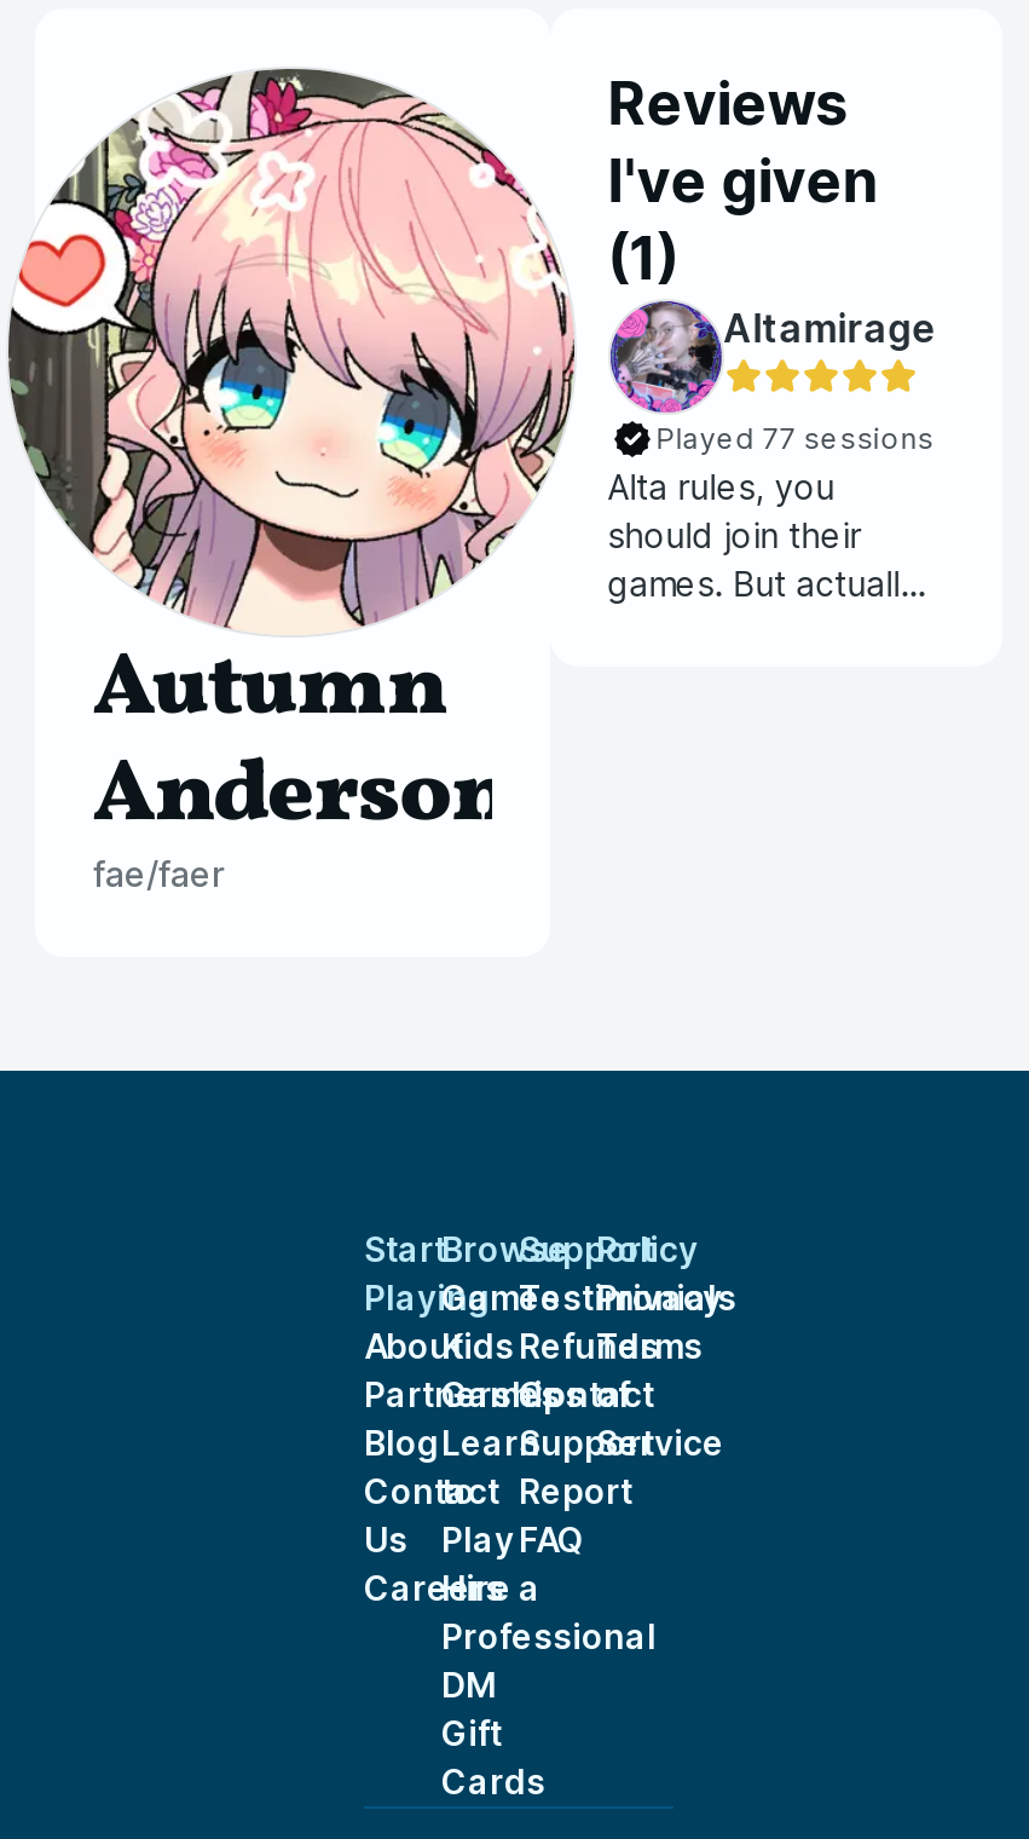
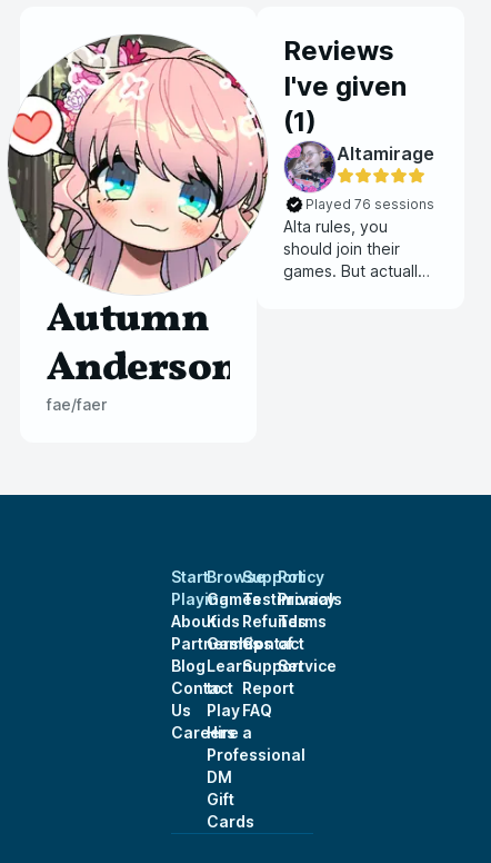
- Played 77 sessions
+ Played 76 sessions
